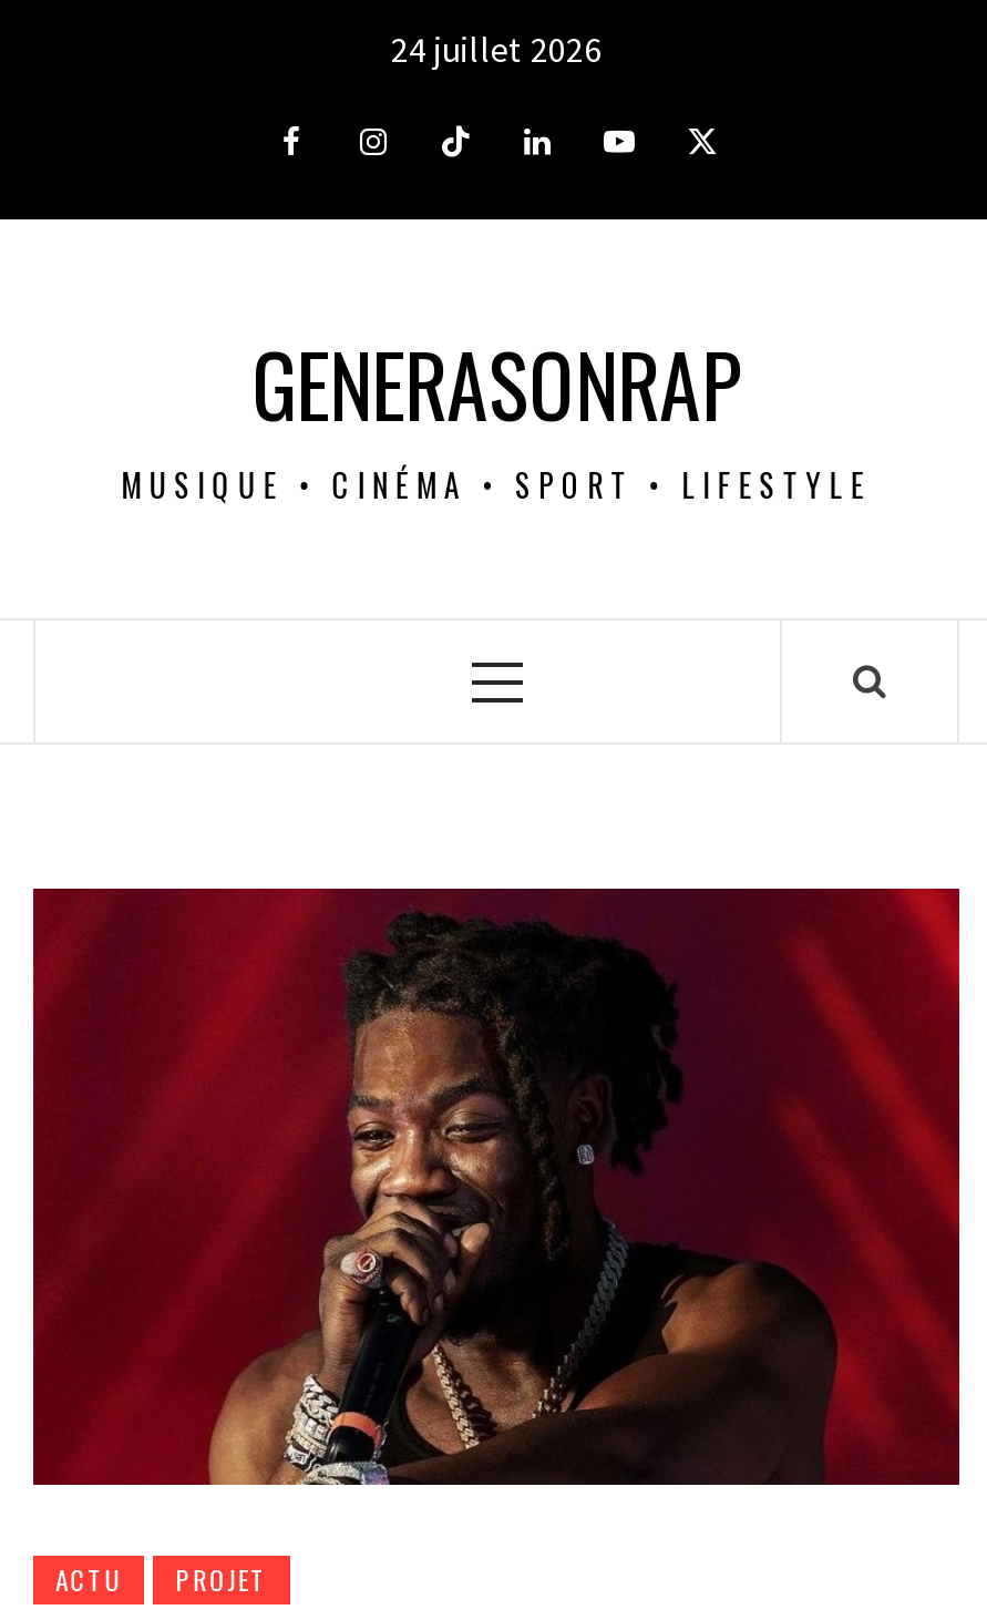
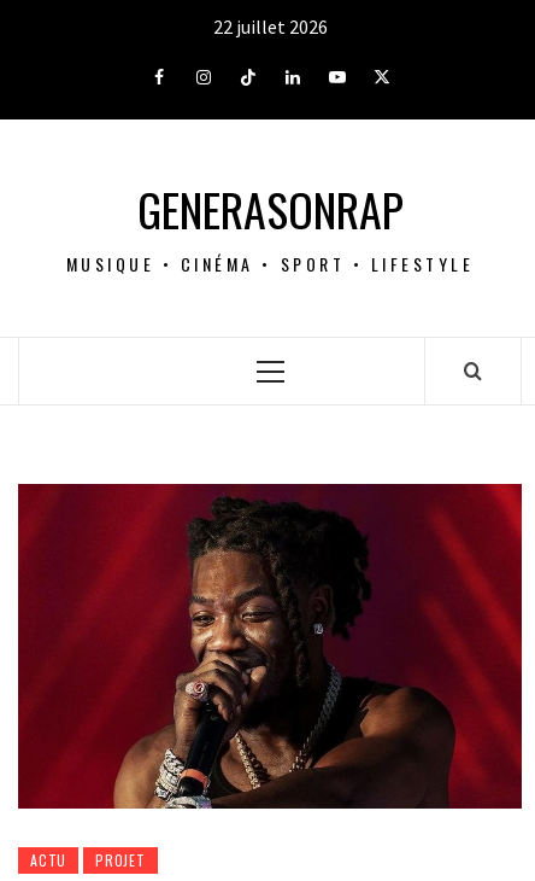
- 24 juillet 2026
+ 22 juillet 2026
